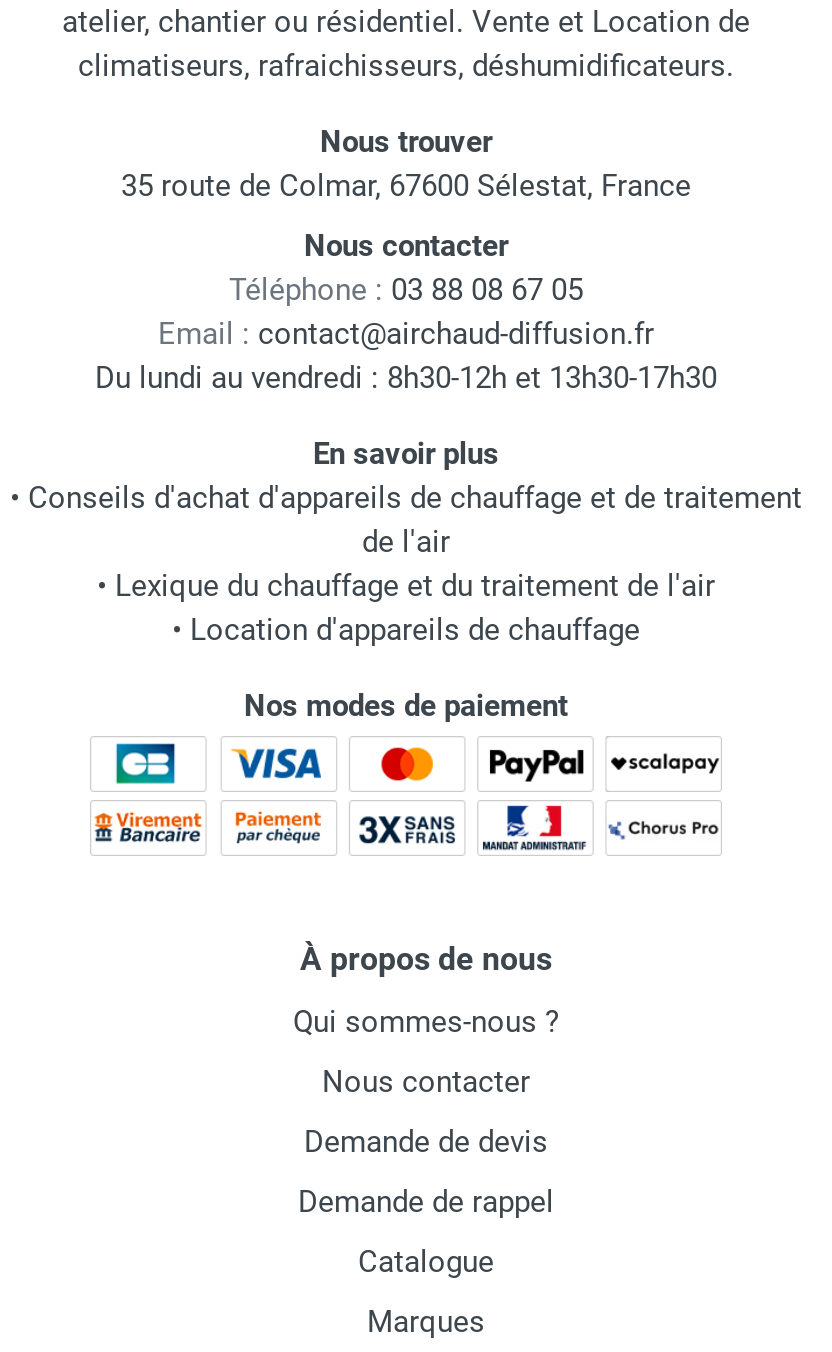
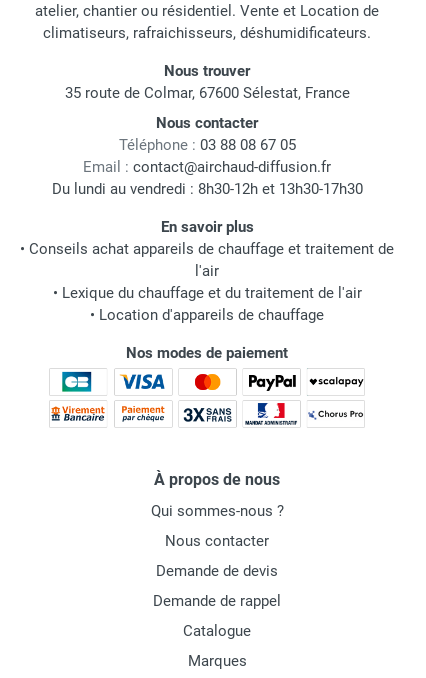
- • Conseils d'achat d'appareils de chauffage et de traitement
- de l'air
+ • Conseils achat appareils de chauffage et traitement de
+ l'air
